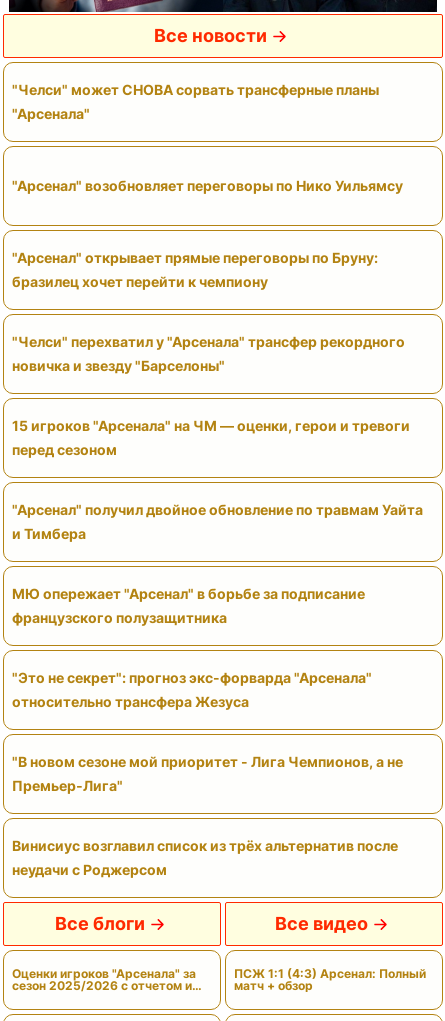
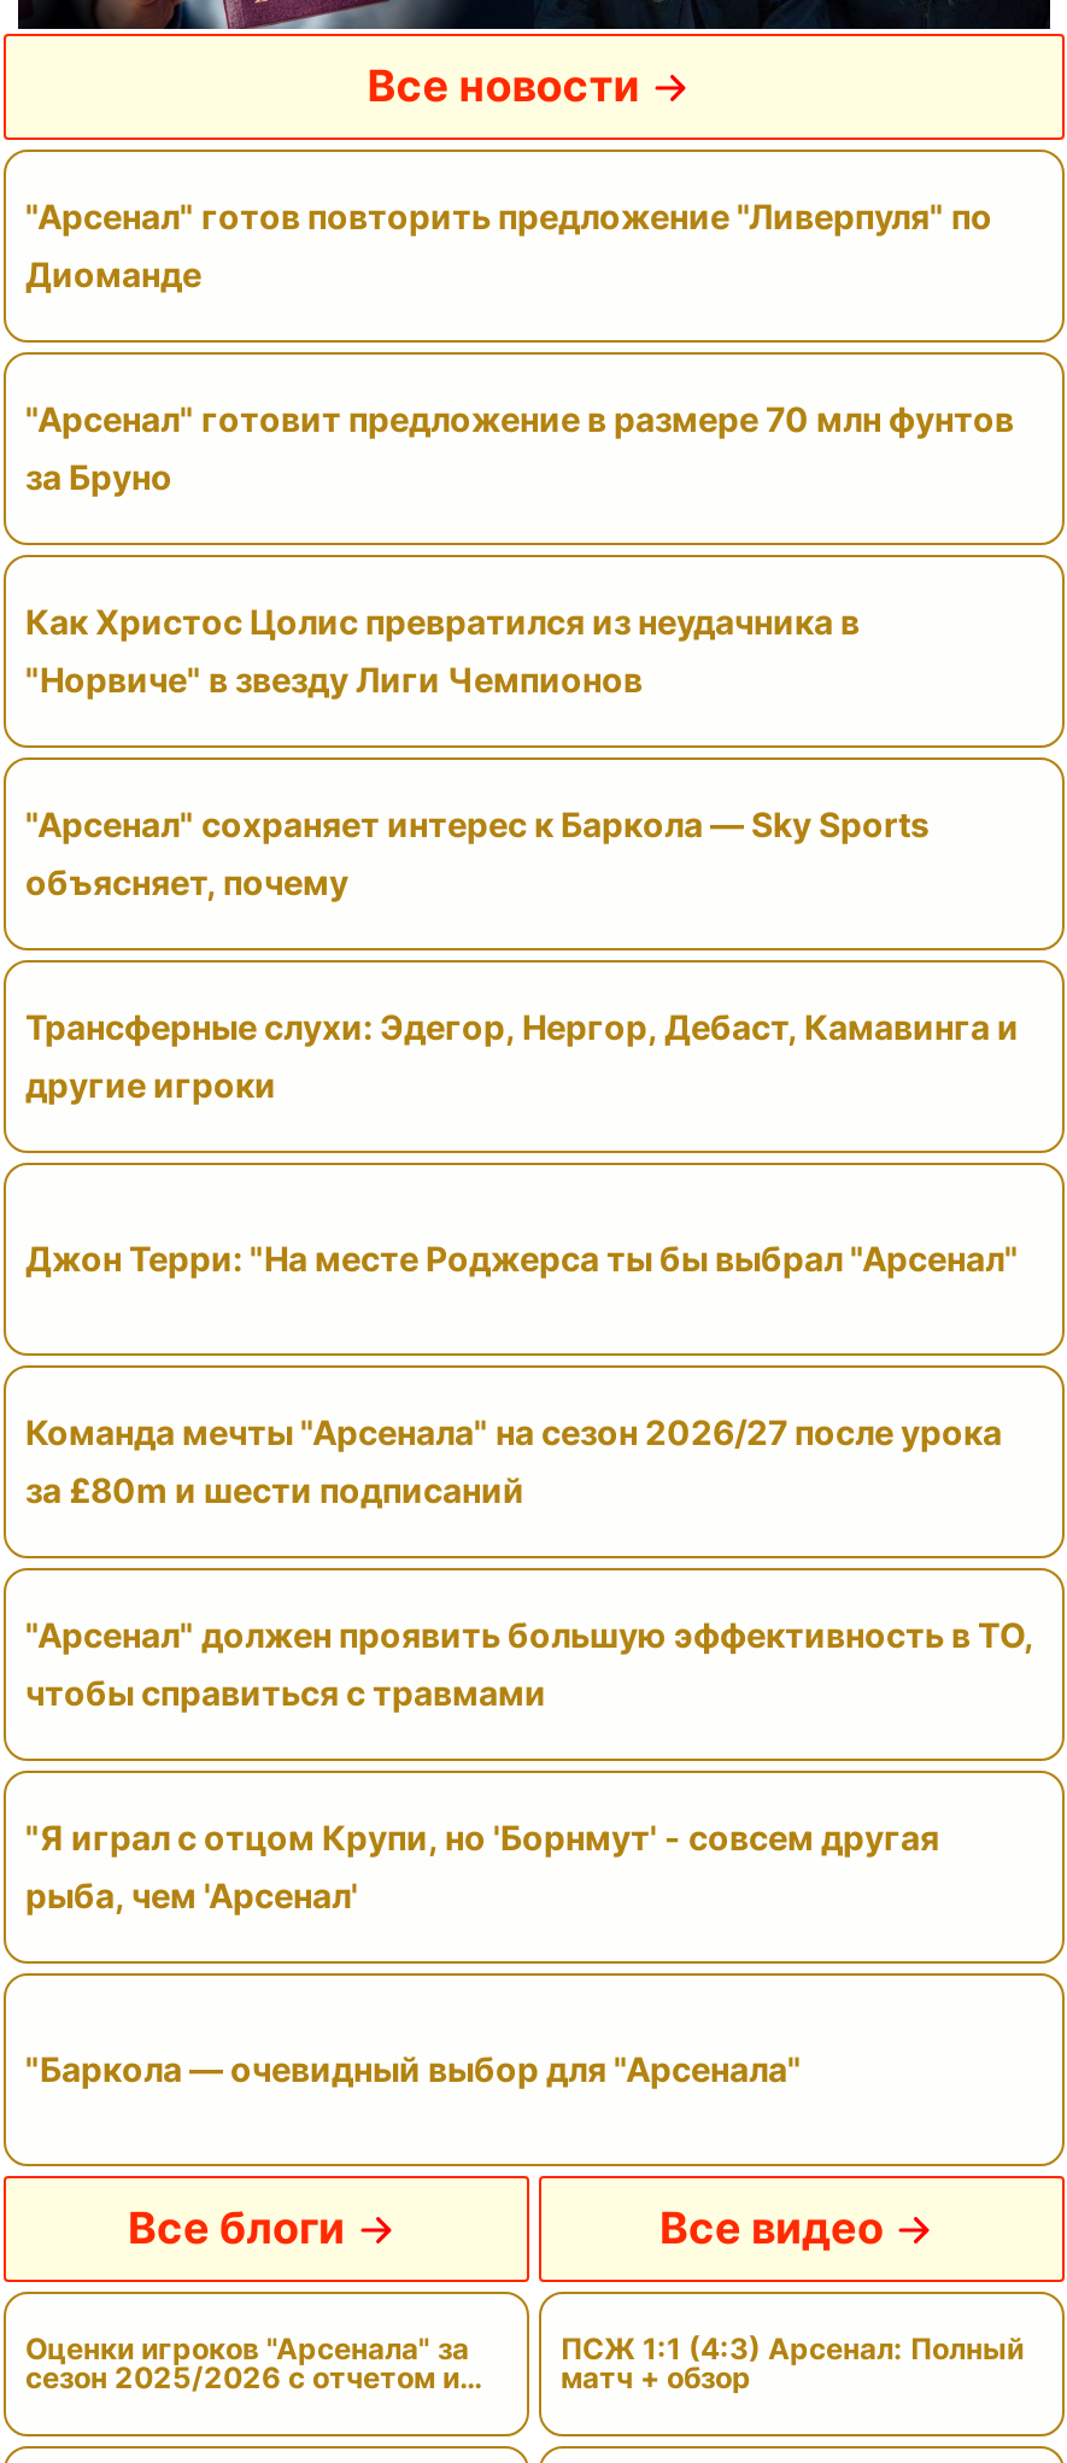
- "Челси" может СНОВА сорвать трансферные планы
- "Арсенала"
+ "Арсенал" готов повторить предложение "Ливерпуля" по
+ Диоманде

- "Арсенал" возобновляет переговоры по Нико Уильямсу
+ "Арсенал" готовит предложение в размере 70 млн фунтов
+ за Бруно

- "Арсенал" открывает прямые переговоры по Бруну:
- бразилец хочет перейти к чемпиону
+ Как Христос Цолис превратился из неудачника в
+ "Норвиче" в звезду Лиги Чемпионов

- "Челси" перехватил у "Арсенала" трансфер рекордного
- новичка и звезду "Барселоны"
+ "Арсенал" сохраняет интерес к Баркола — Sky Sports
+ объясняет, почему

- 15 игроков "Арсенала" на ЧМ — оценки, герои и тревоги
- перед сезоном
+ Трансферные слухи: Эдегор, Нергор, Дебаст, Камавинга и
+ другие игроки

- "Арсенал" получил двойное обновление по травмам Уайта
- и Тимбера
+ Джон Терри: "На месте Роджерса ты бы выбрал "Арсенал"

- МЮ опережает "Арсенал" в борьбе за подписание
- французского полузащитника
+ Команда мечты "Арсенала" на сезон 2026/27 после урока
+ за £80m и шести подписаний

- "Это не секрет": прогноз экс-форварда "Арсенала"
- относительно трансфера Жезуса
+ "Арсенал" должен проявить большую эффективность в ТО,
+ чтобы справиться с травмами

- "В новом сезоне мой приоритет - Лига Чемпионов, а не
- Премьер‑Лига"
+ "Я играл с отцом Крупи, но 'Борнмут' - совсем другая
+ рыба, чем 'Арсенал'

- Винисиус возглавил список из трёх альтернатив после
- неудачи с Роджерсом
+ "Баркола — очевидный выбор для "Арсенала"
